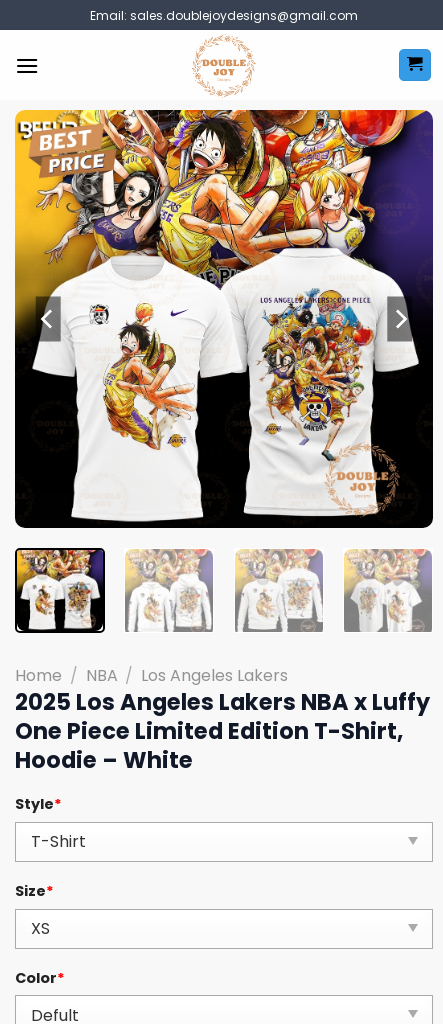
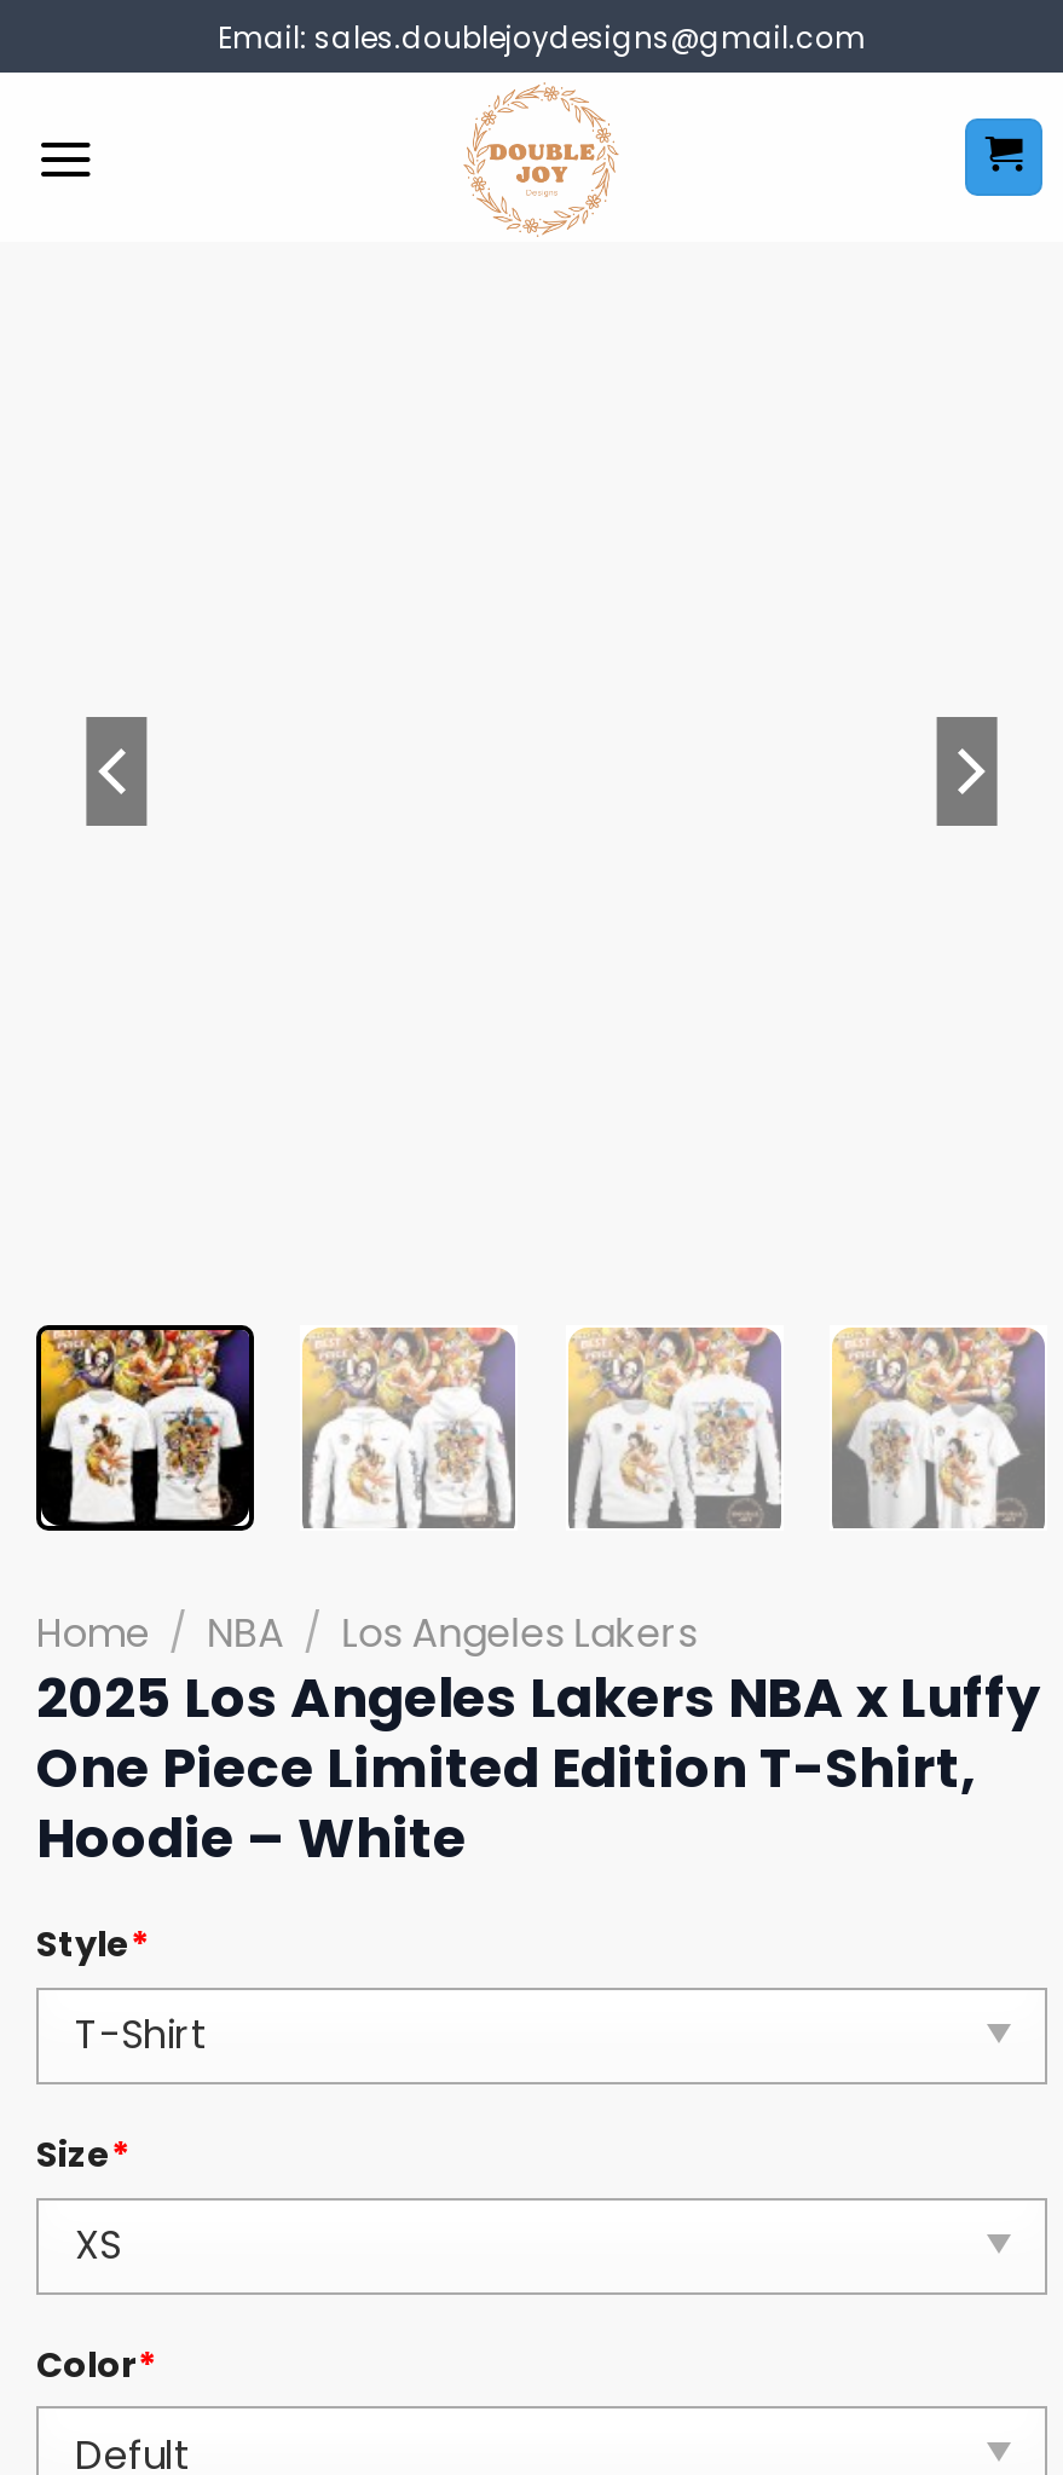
- [image]
